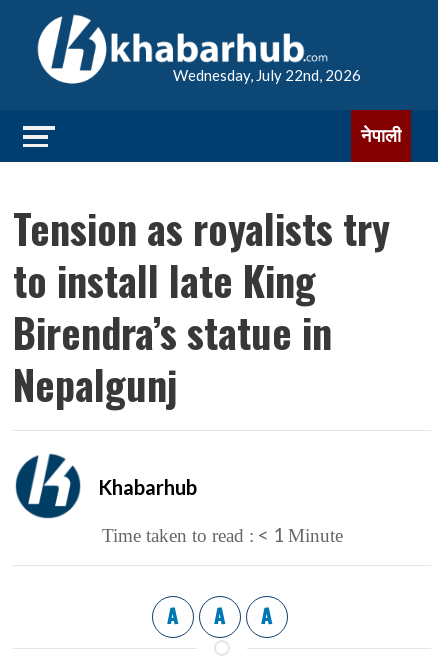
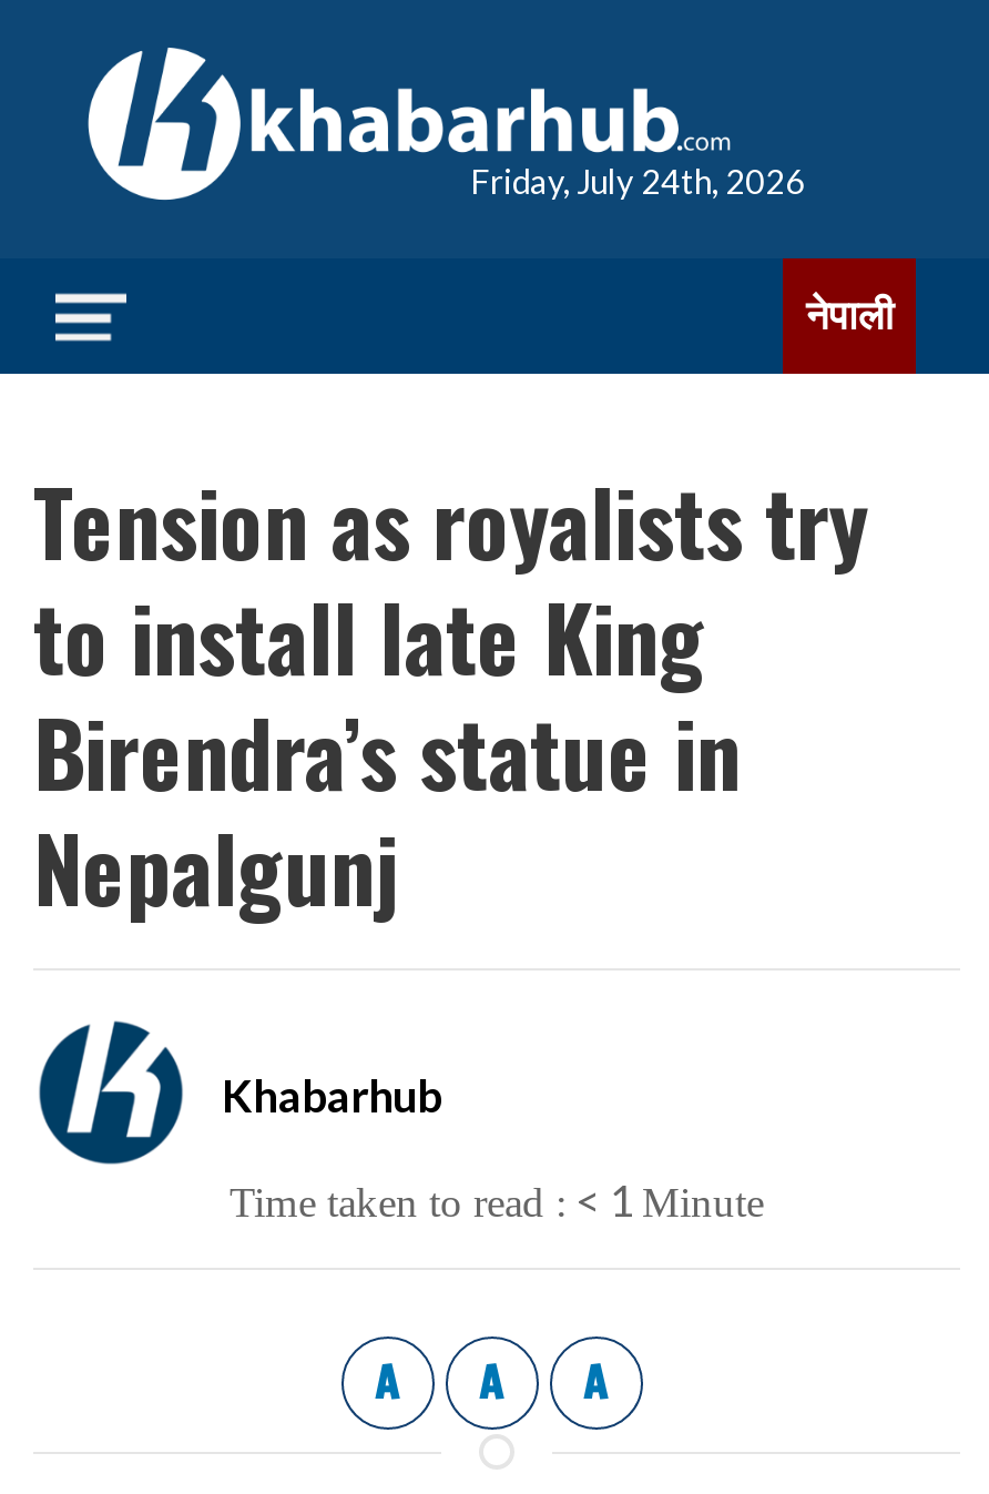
- Wednesday, July 22nd, 2026
+ Friday, July 24th, 2026
